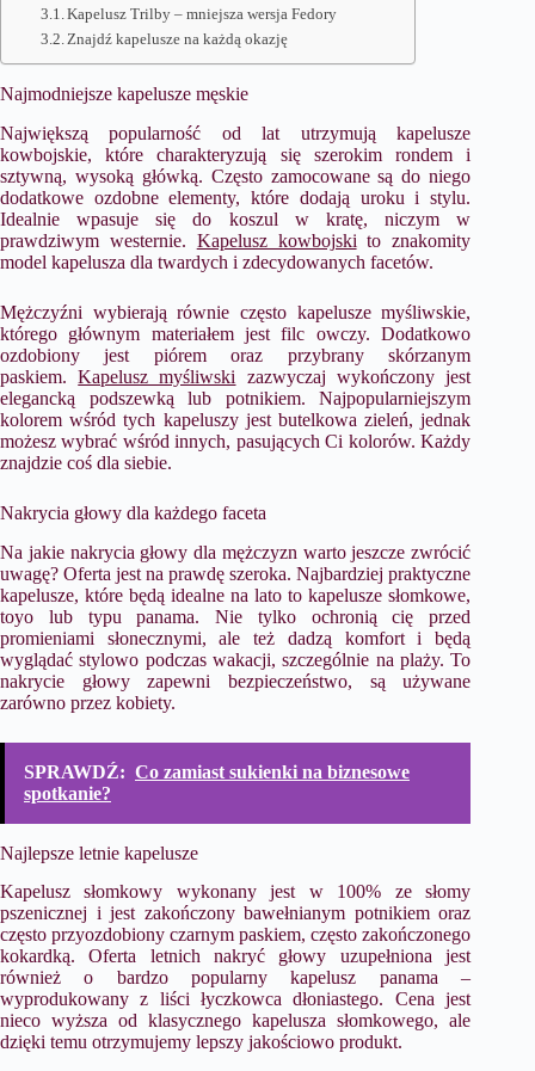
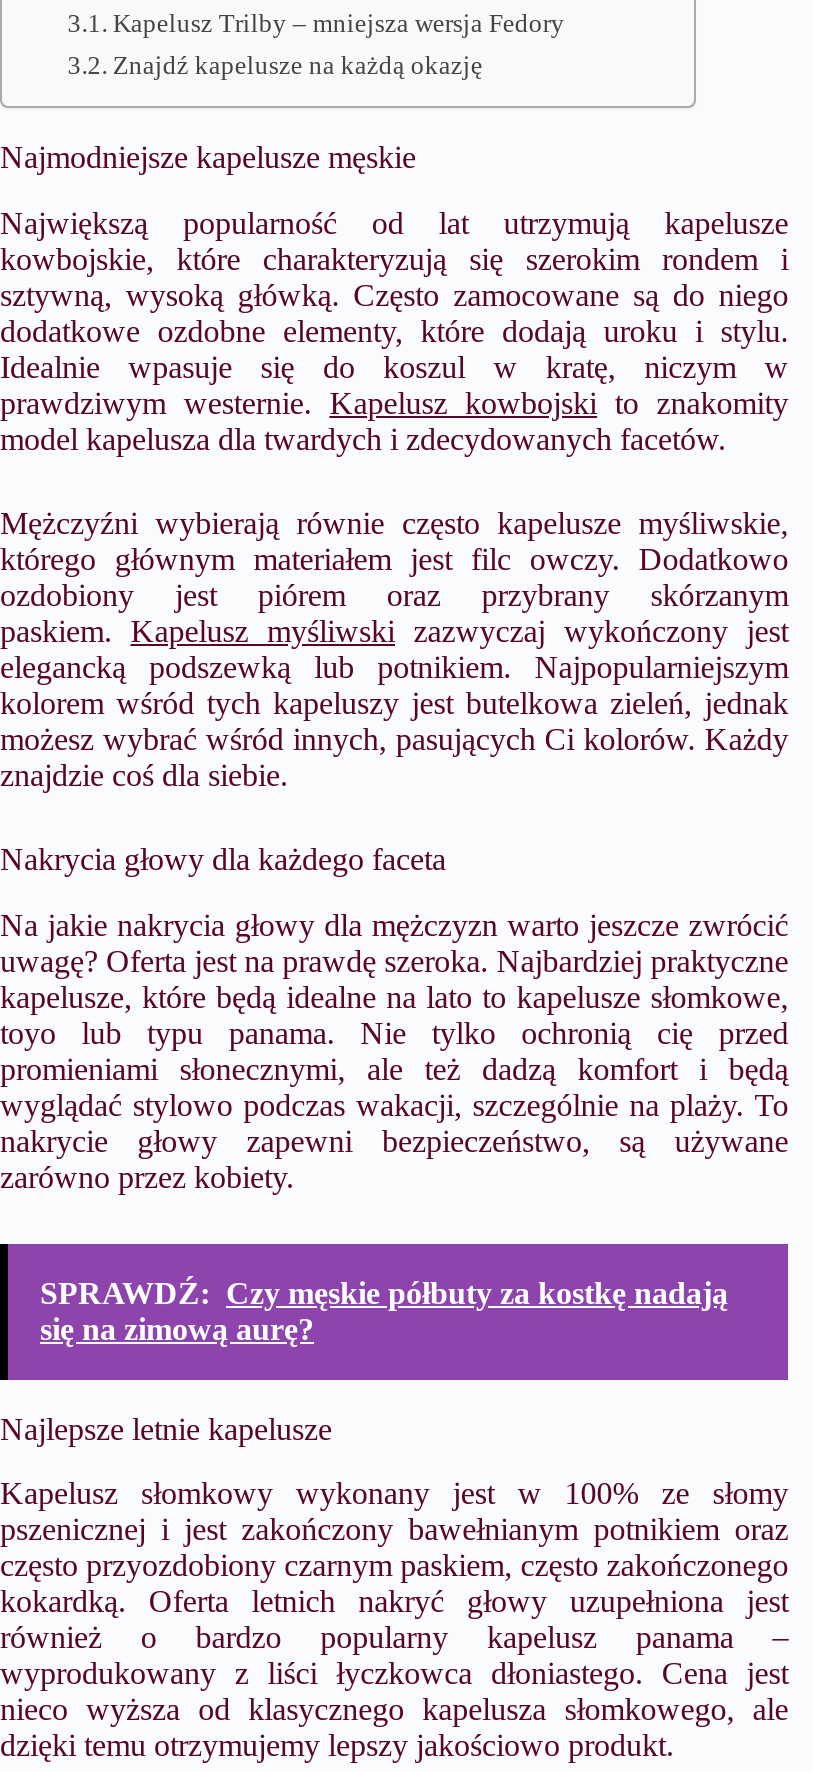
- SPRAWDŹ: Co zamiast sukienki na biznesowe
- spotkanie?
+ SPRAWDŹ: Czy męskie półbuty za kostkę nadają
+ się na zimową aurę?
